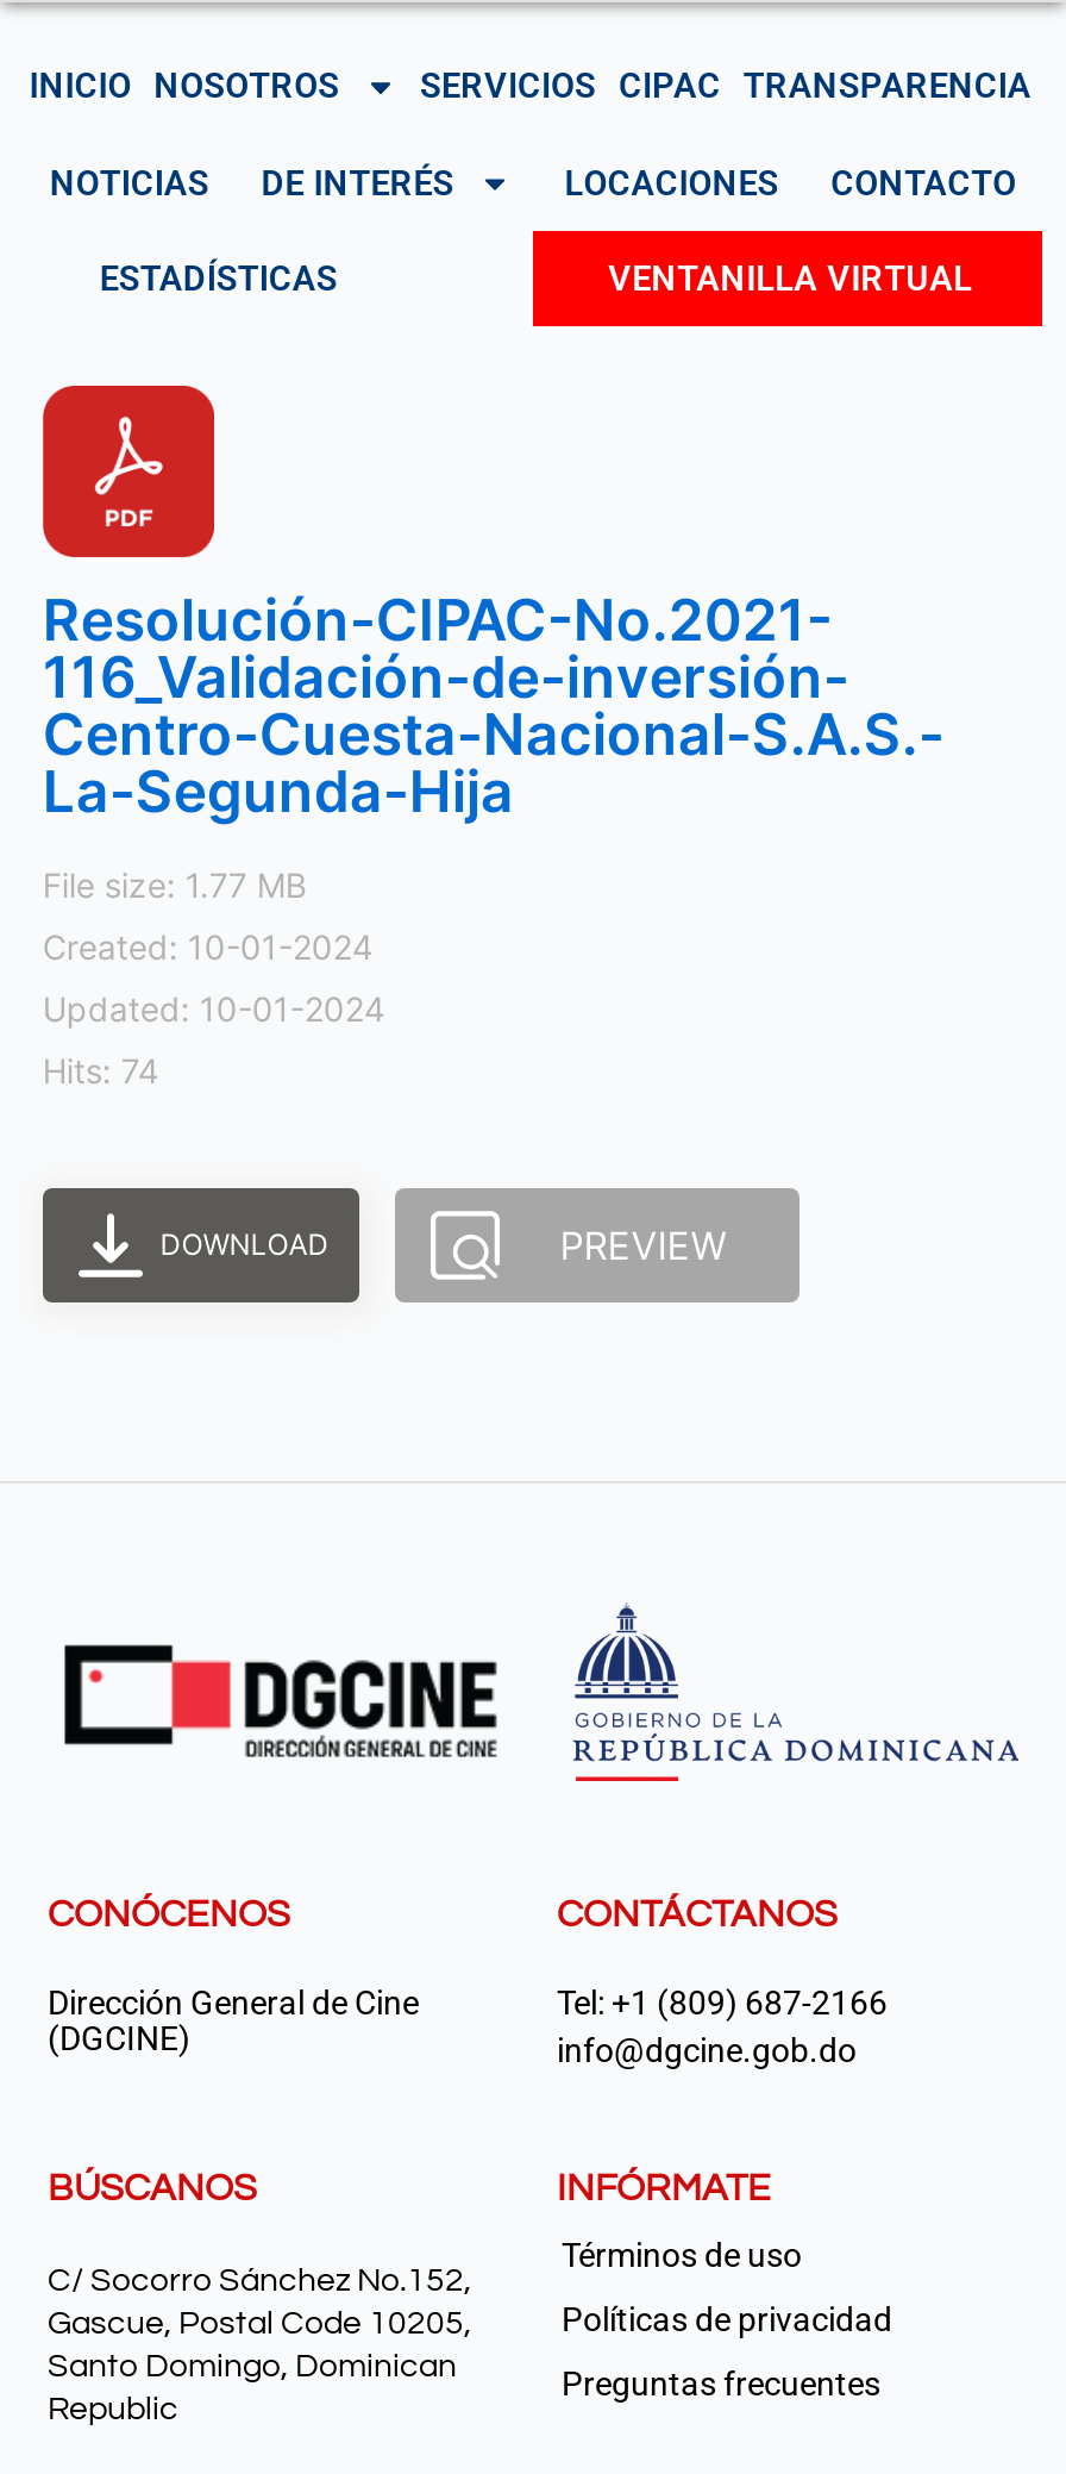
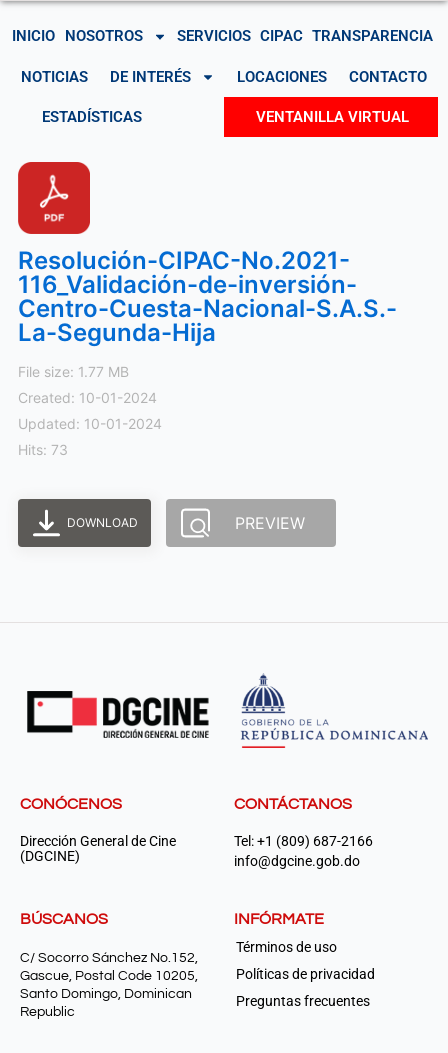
- Hits: 74
+ Hits: 73
